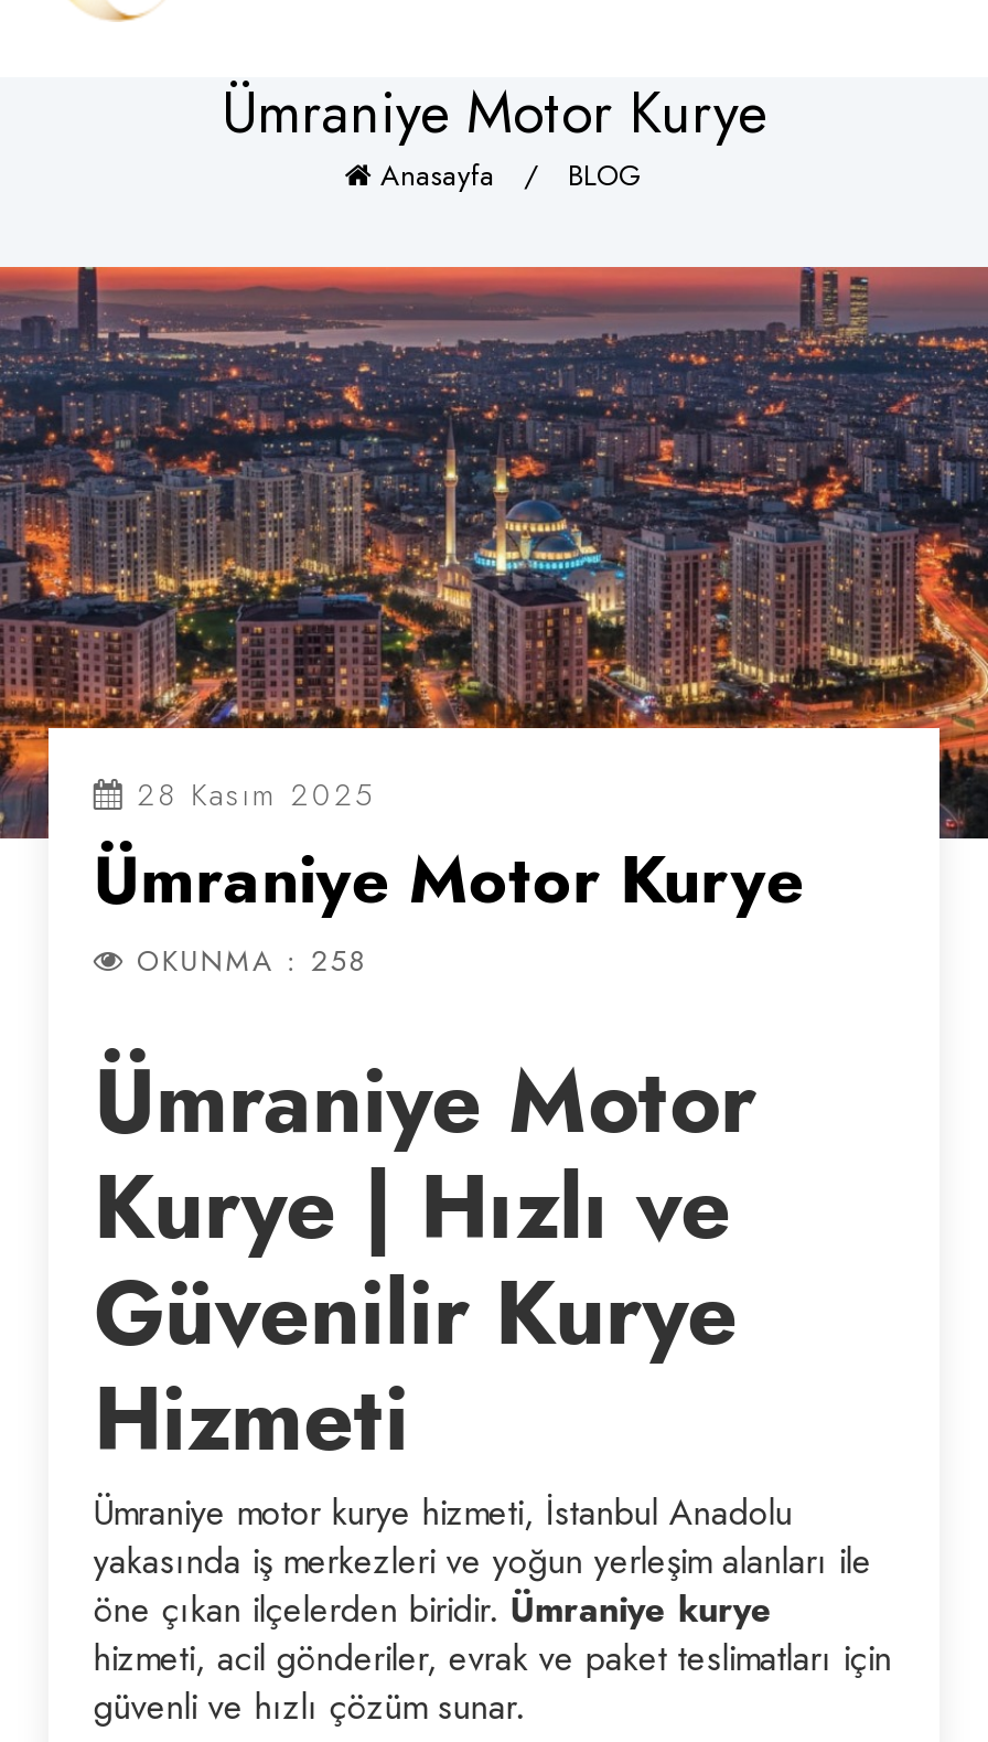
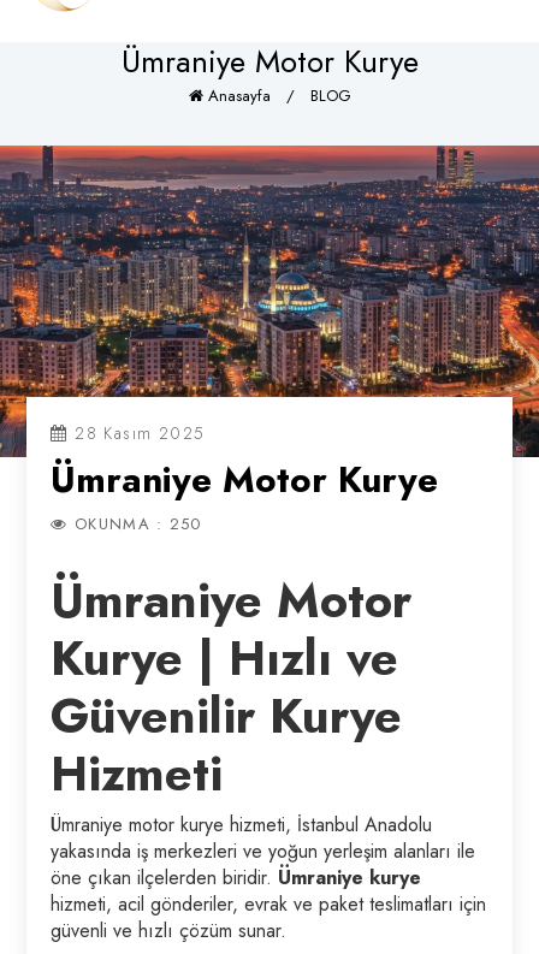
- OKUNMA : 258
+ OKUNMA : 250
